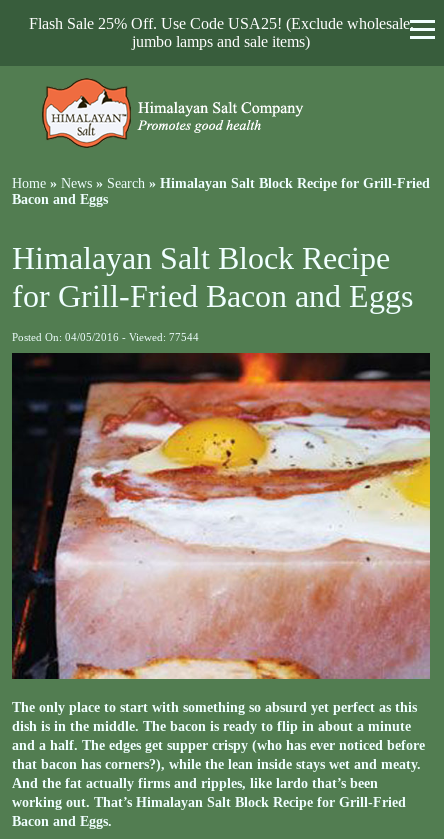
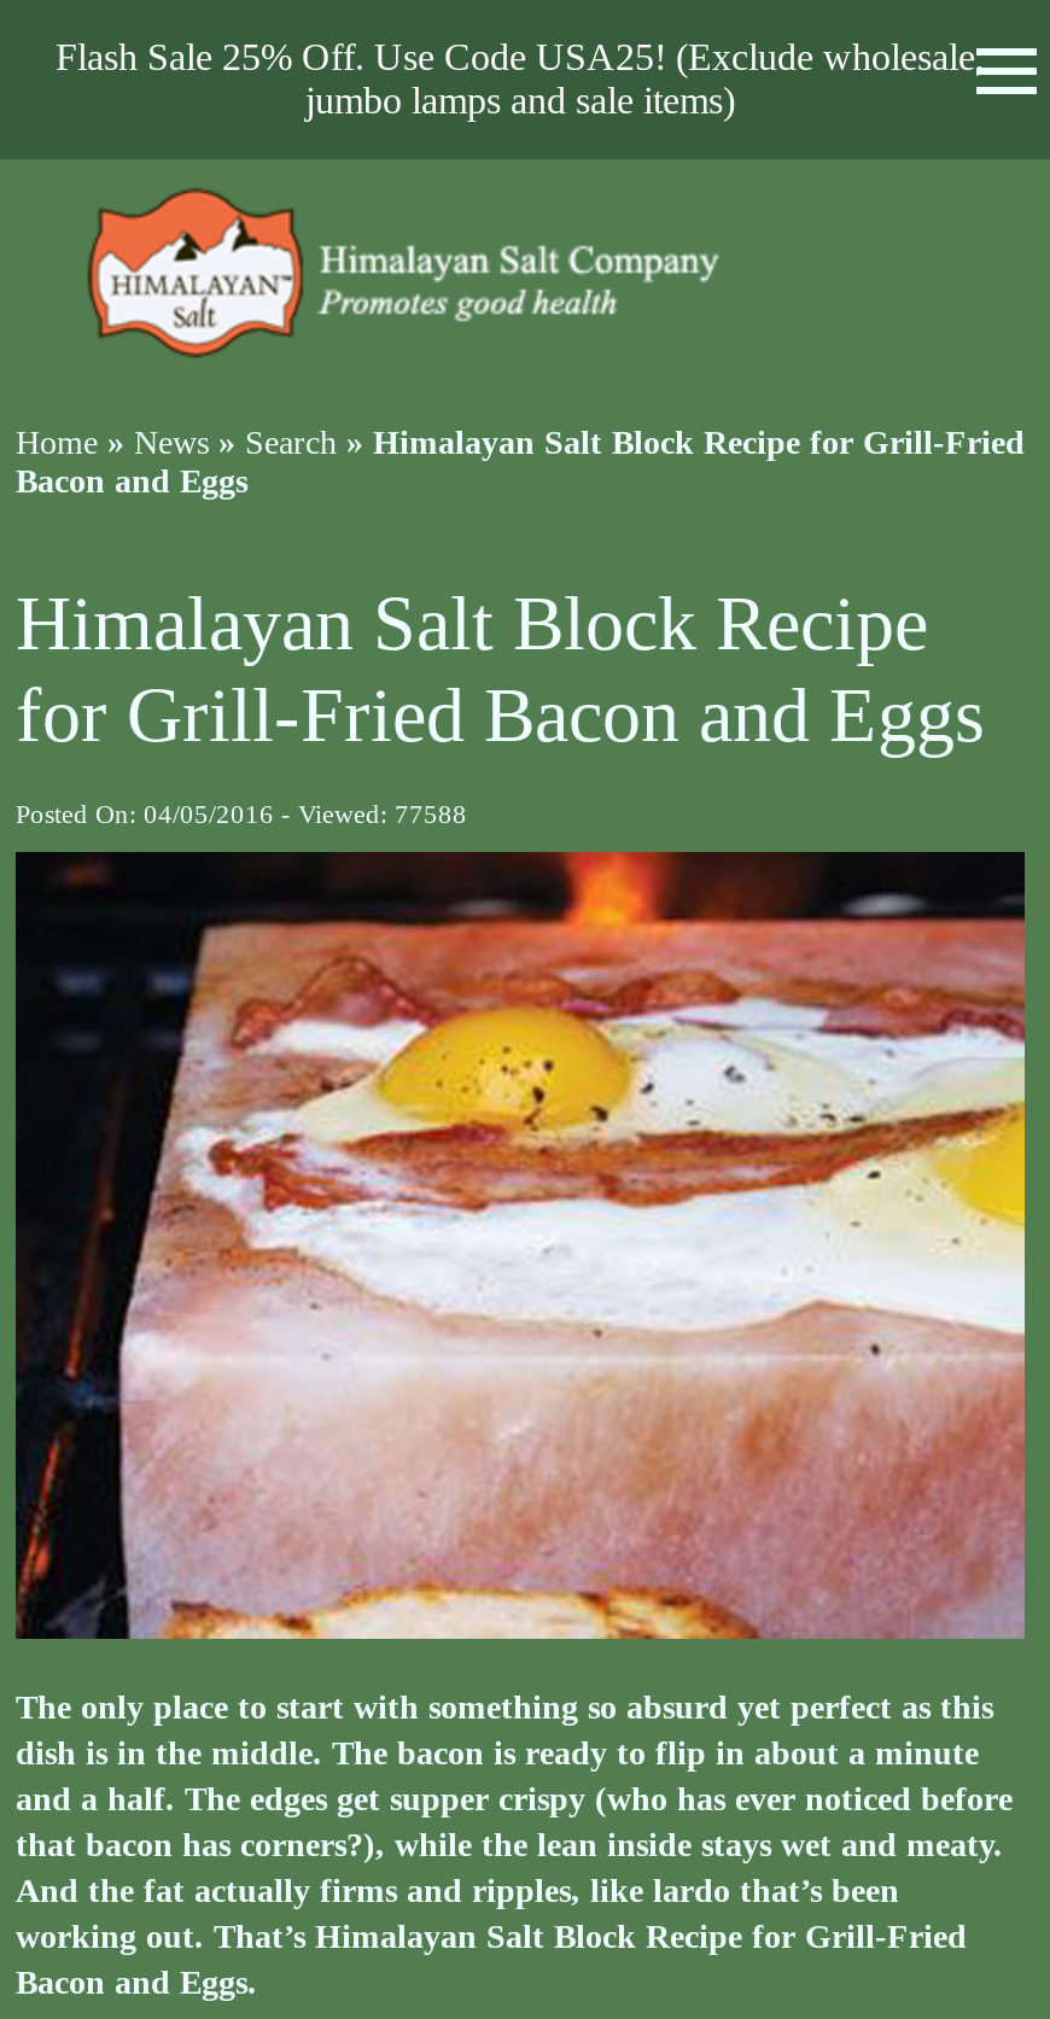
- Posted On: 04/05/2016 - Viewed: 77544
+ Posted On: 04/05/2016 - Viewed: 77588
